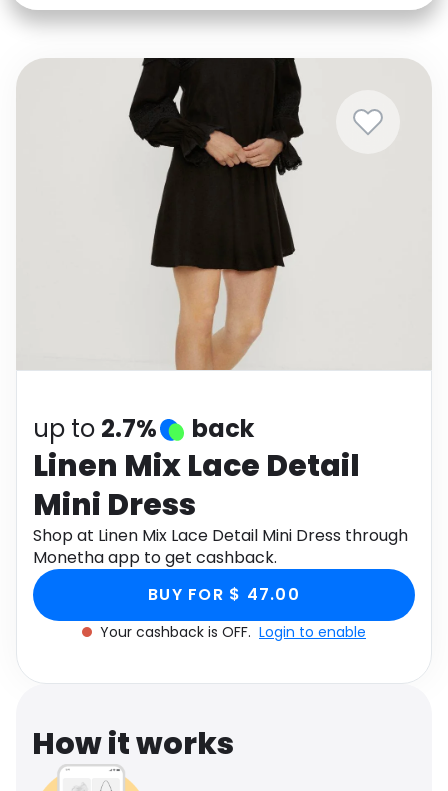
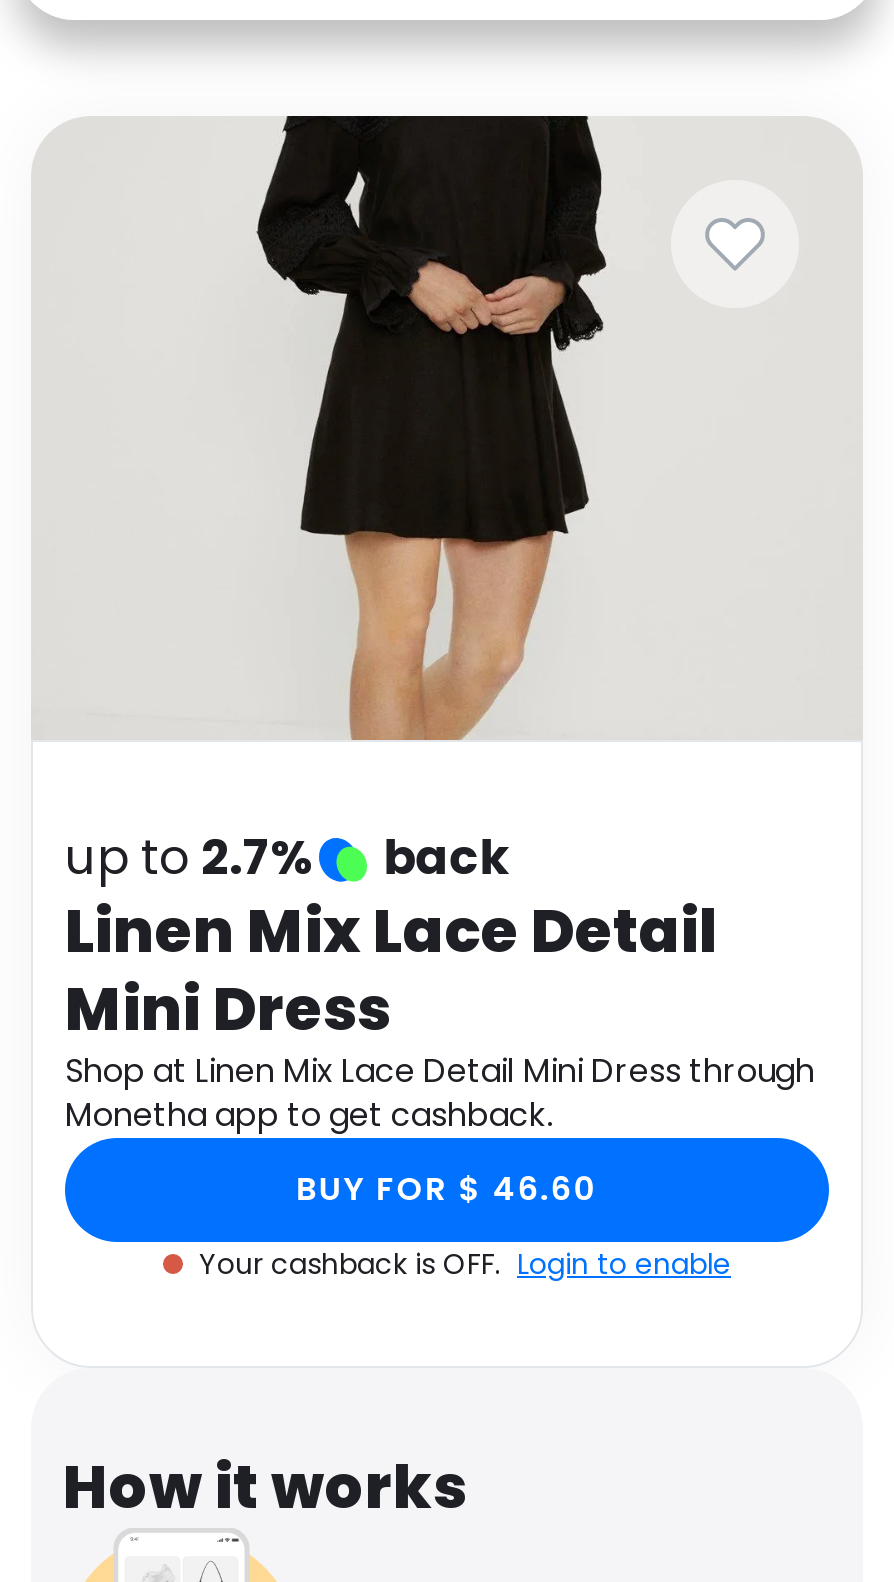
- BUY FOR $ 47.00
+ BUY FOR $ 46.60
